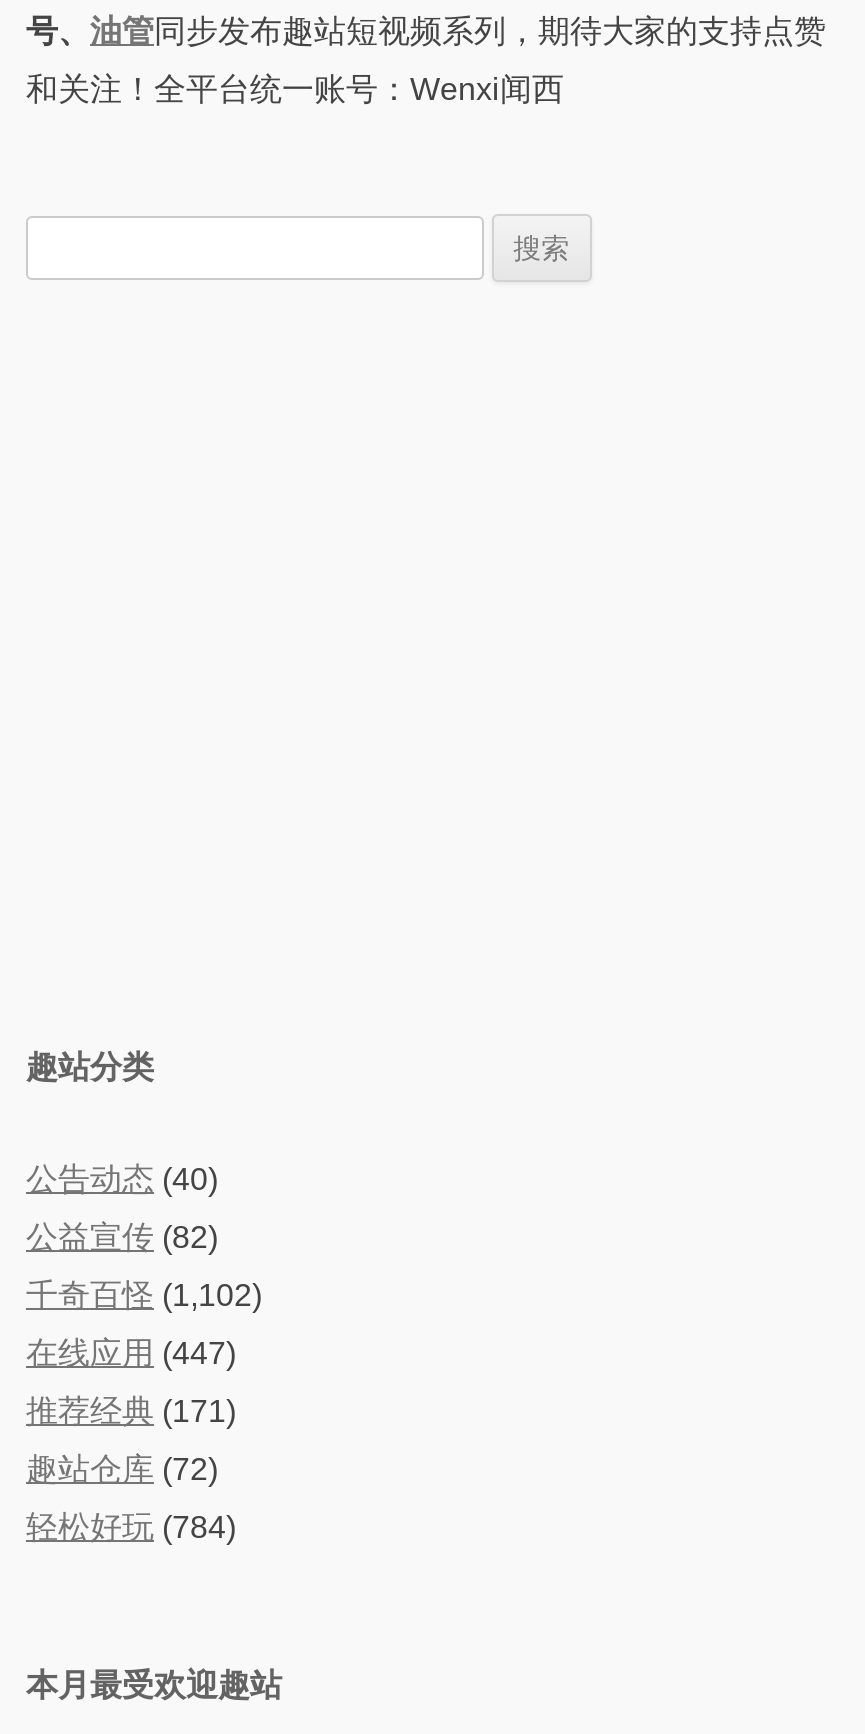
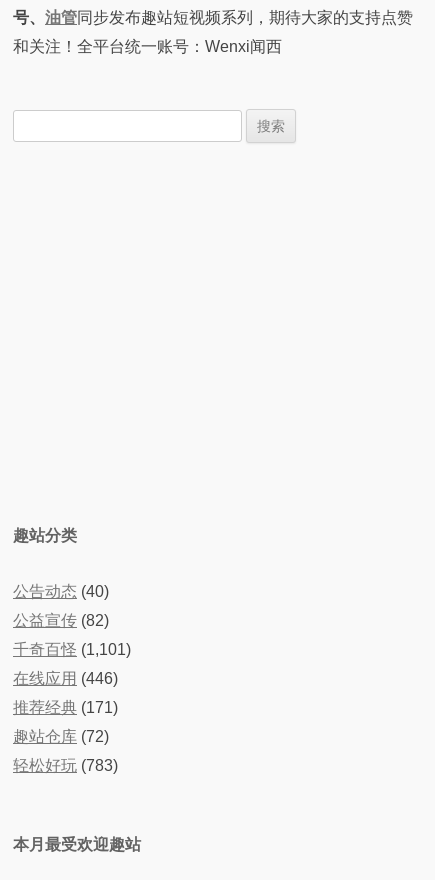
- 千奇百怪(1,102)
+ 千奇百怪(1,101)

- 在线应用(447)
+ 在线应用(446)

- 轻松好玩(784)
+ 轻松好玩(783)
